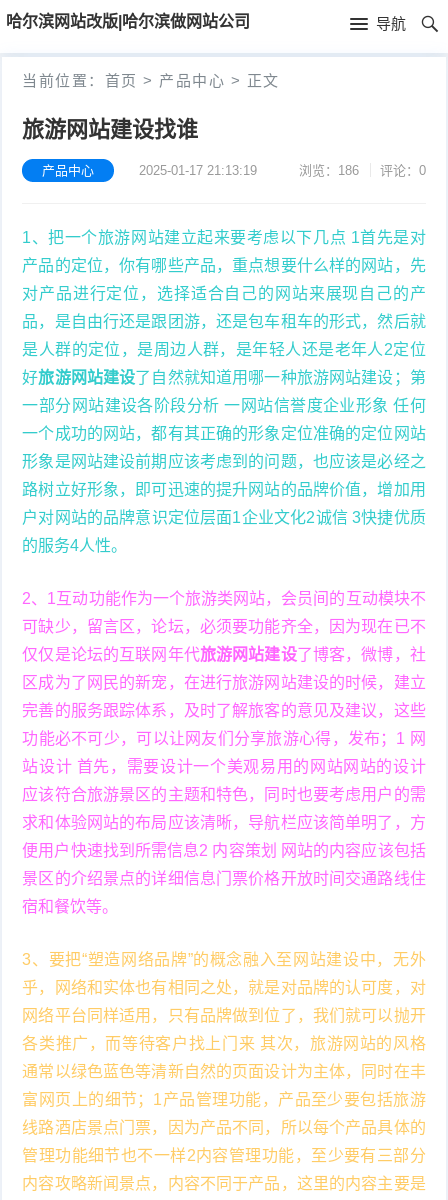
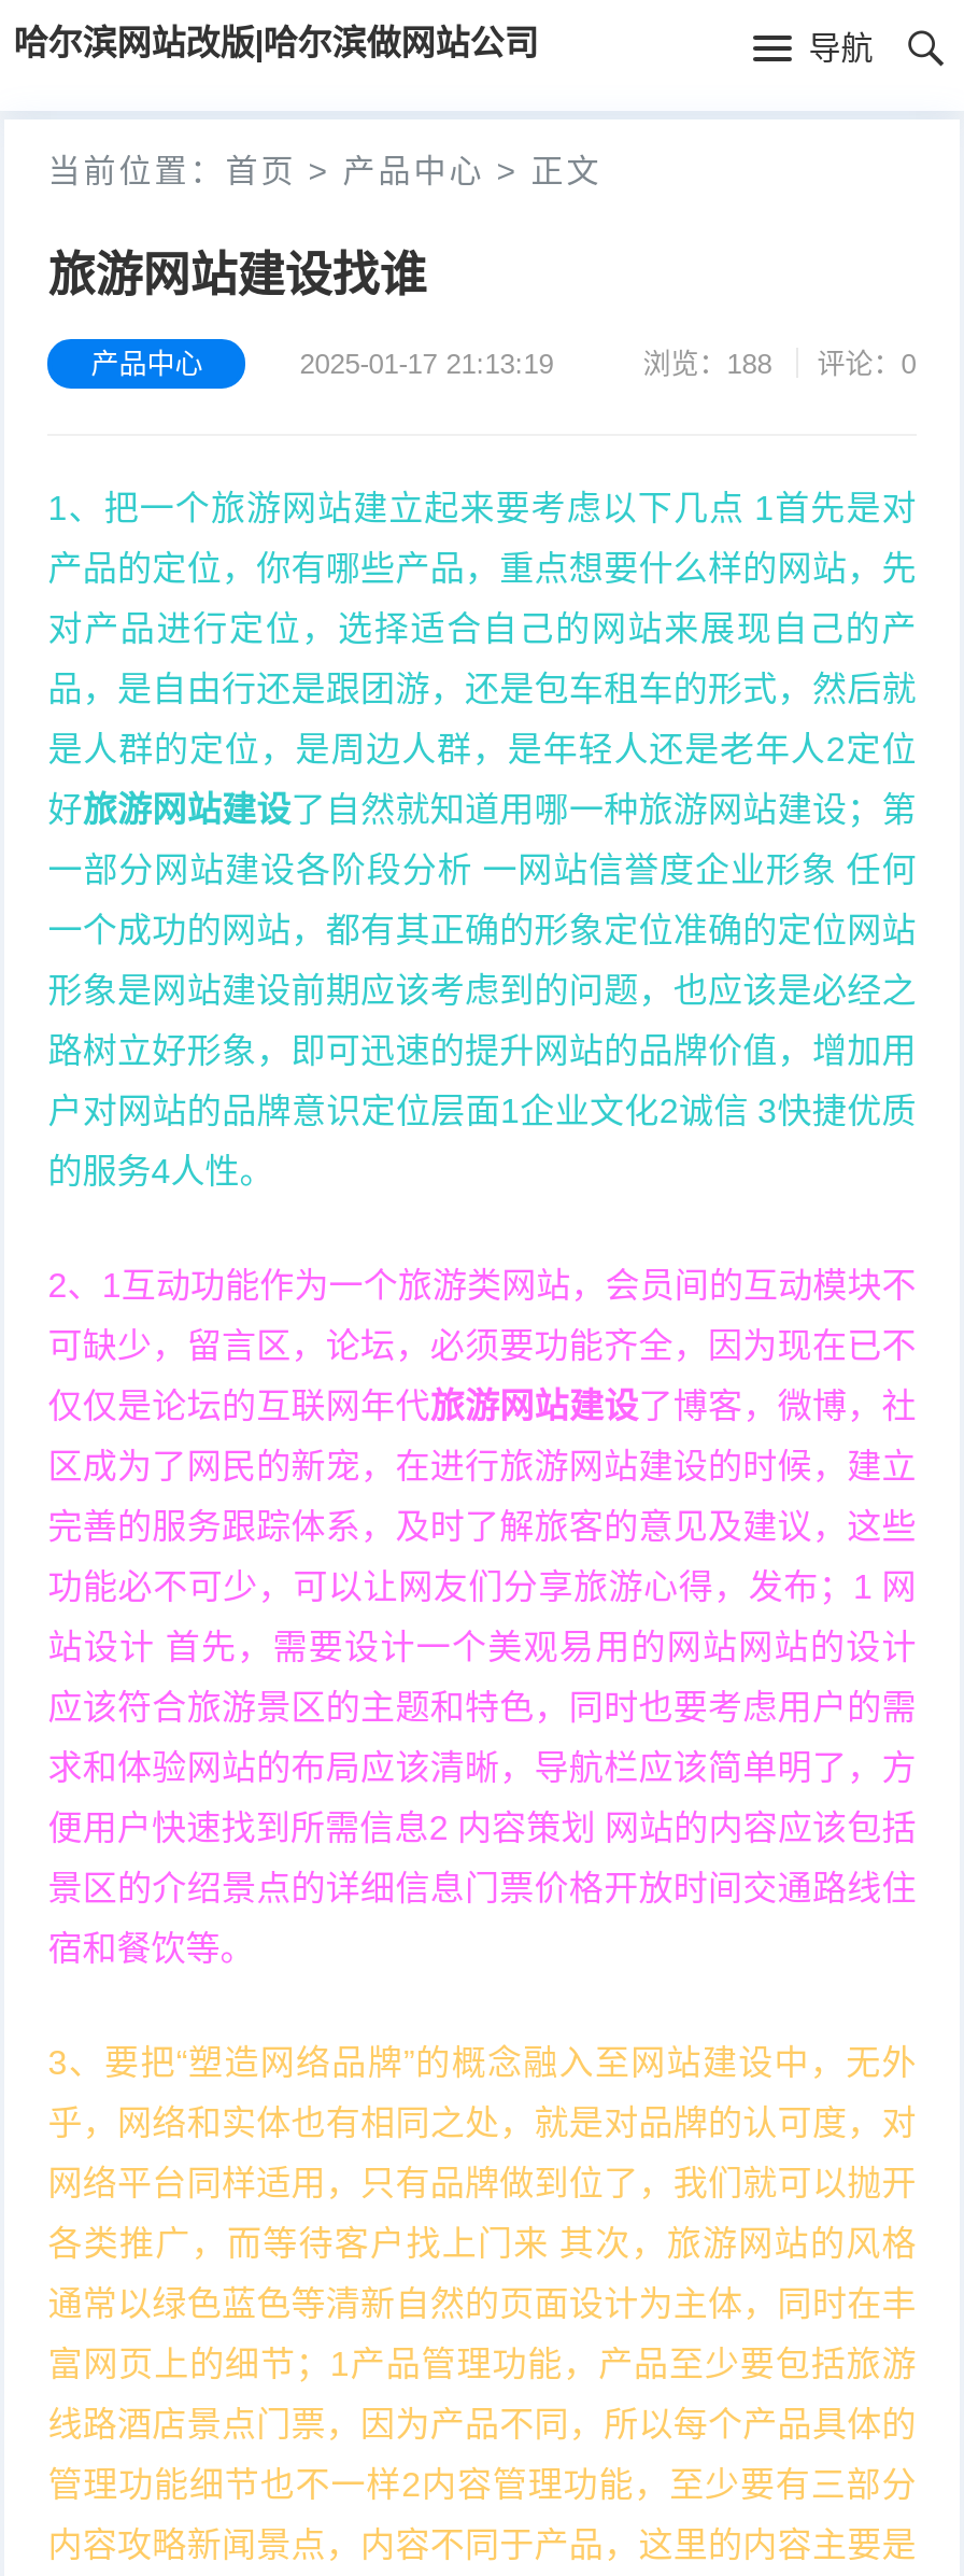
- 浏览：186 评论：0
+ 浏览：188 评论：0
